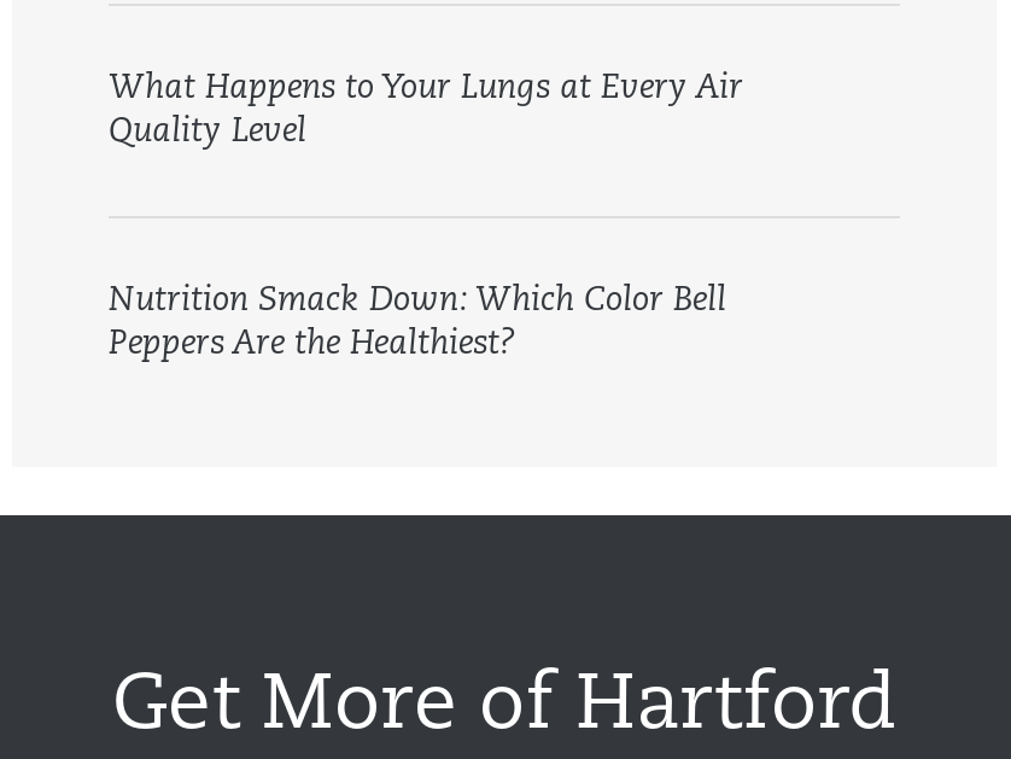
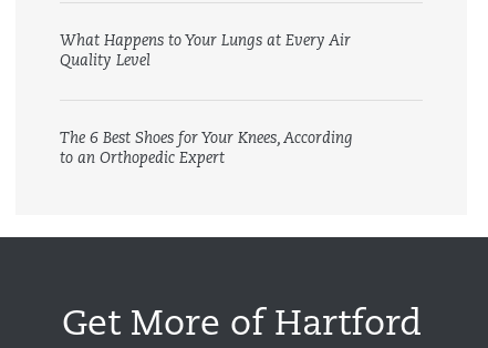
- Nutrition Smack Down: Which Color Bell
- Peppers Are the Healthiest?
+ The 6 Best Shoes for Your Knees, According
+ to an Orthopedic Expert
